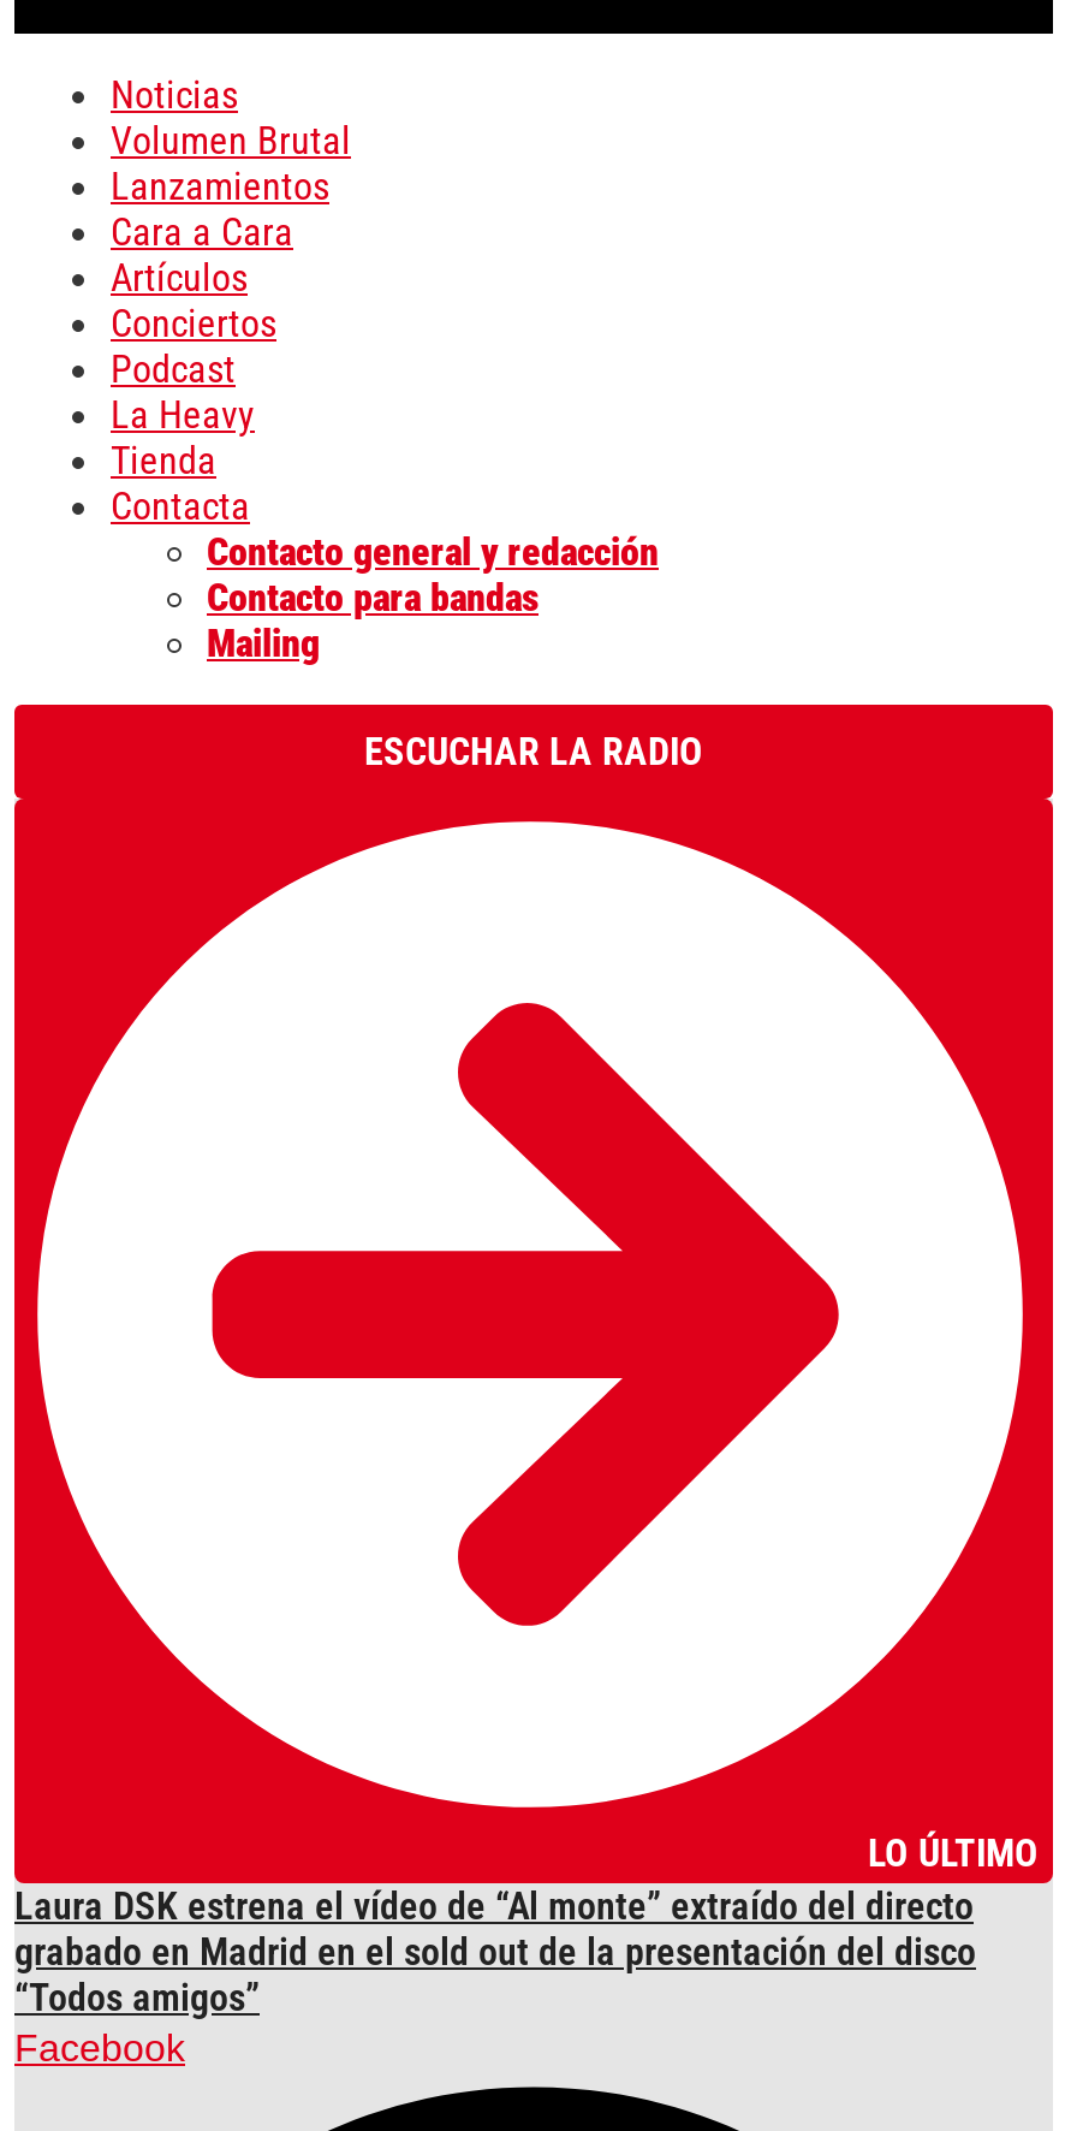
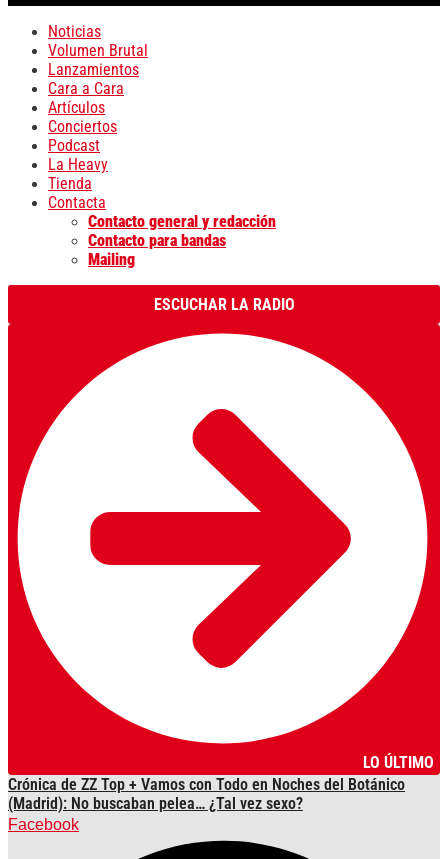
- Laura DSK estrena el vídeo de “Al monte” extraído del directo
- grabado en Madrid en el sold out de la presentación del disco
- “Todos amigos”
+ Crónica de ZZ Top + Vamos con Todo en Noches del Botánico
+ (Madrid): No buscaban pelea… ¿Tal vez sexo?
